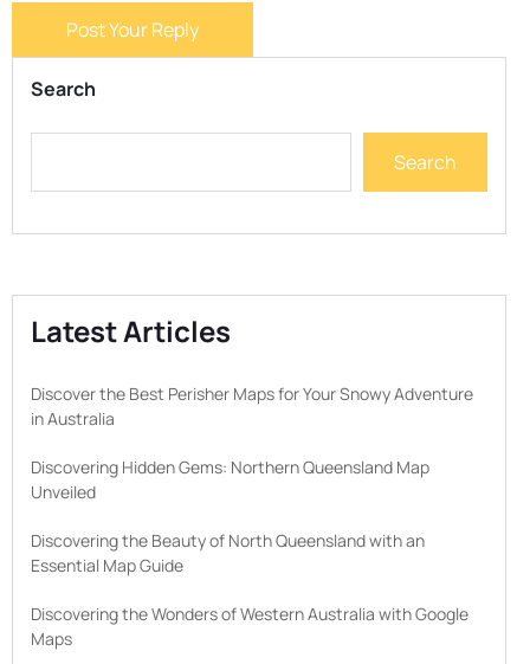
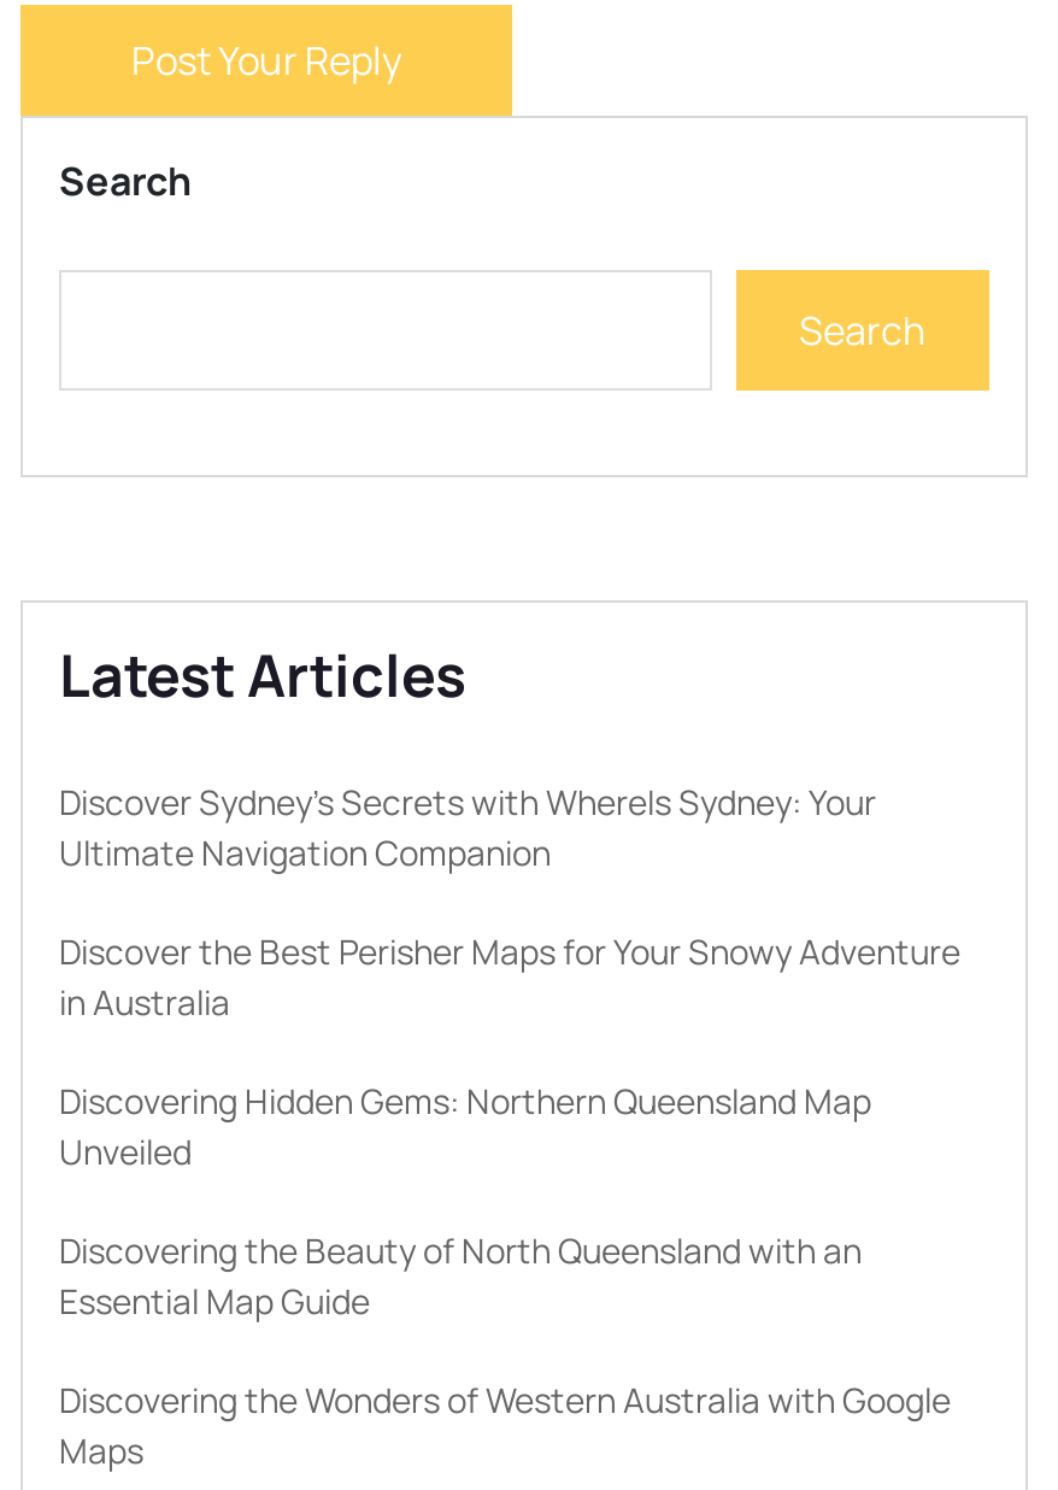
+ Discover Sydney’s Secrets with WhereIs Sydney: Your
+ Ultimate Navigation Companion
